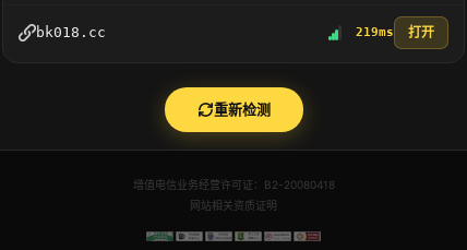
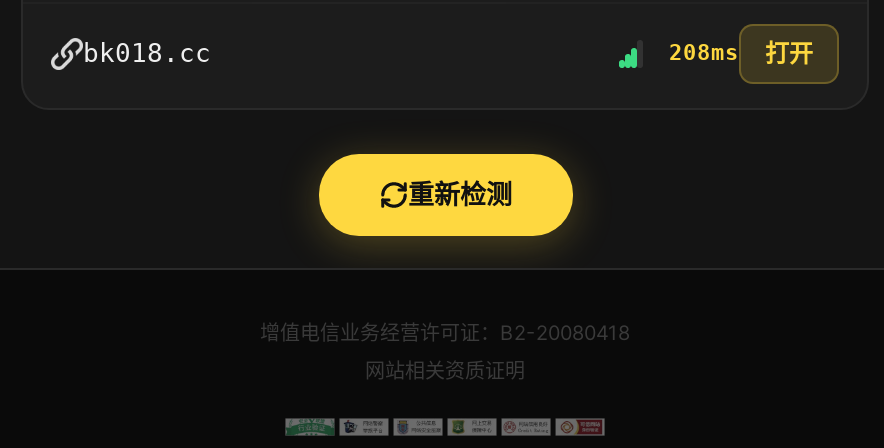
- 219ms 打开
+ 208ms 打开
